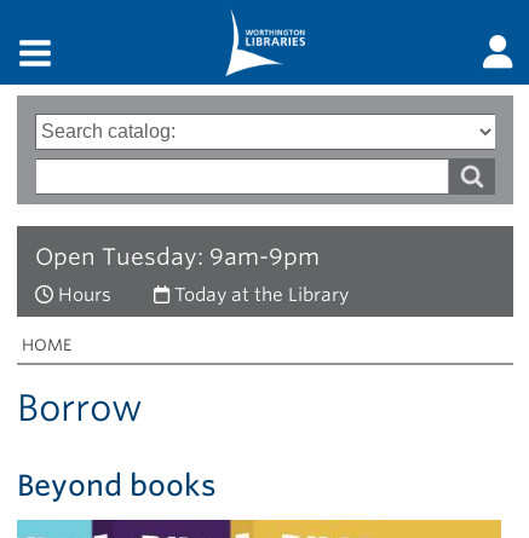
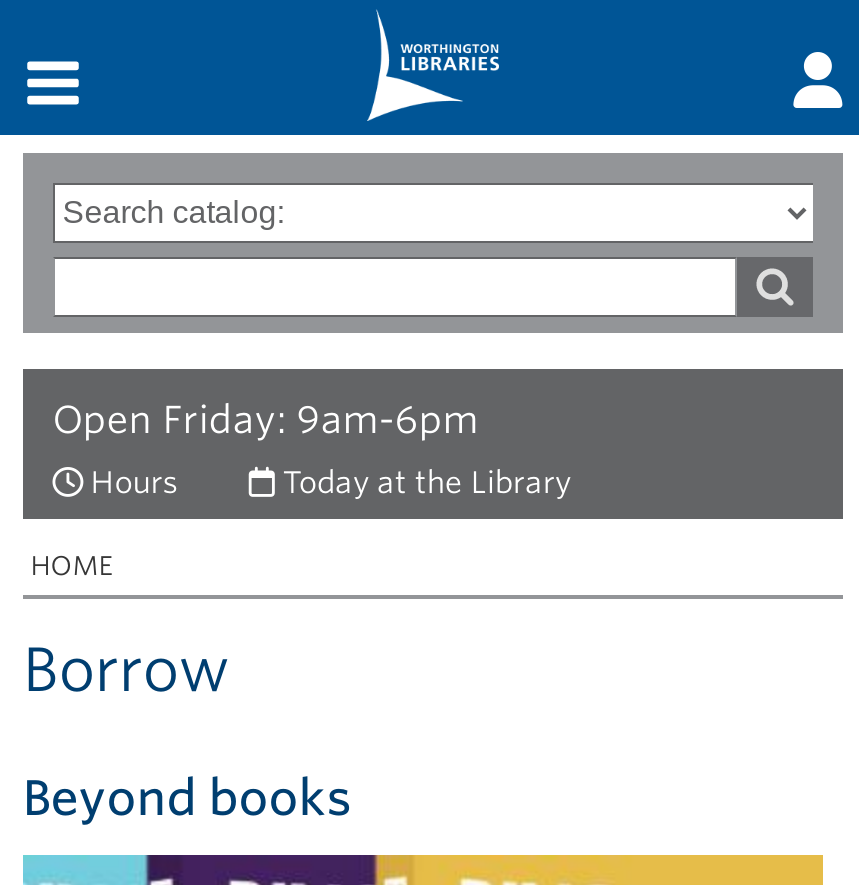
- Open Tuesday: 9am-9pm
+ Open Friday: 9am-6pm
